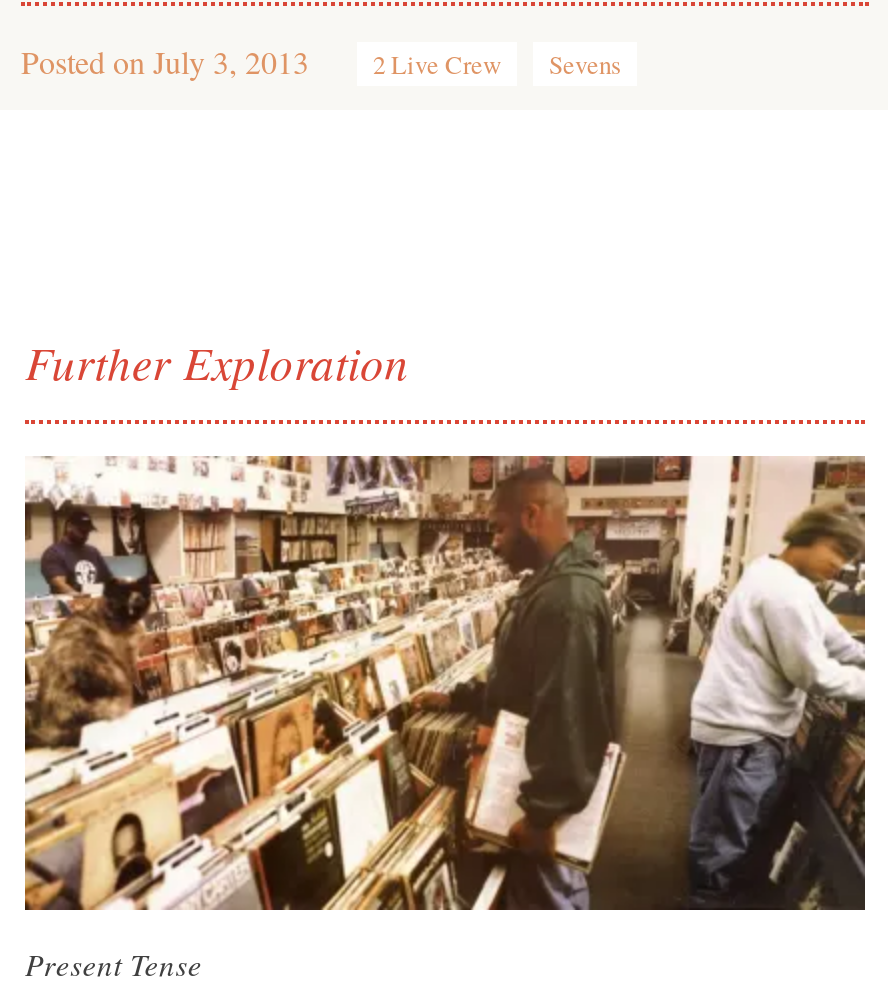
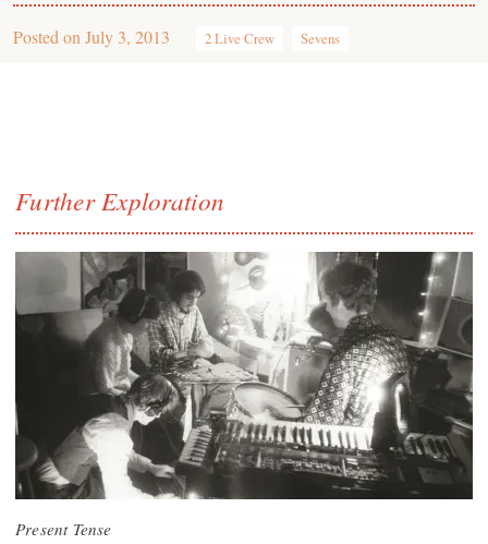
- [image]
+ [image]
